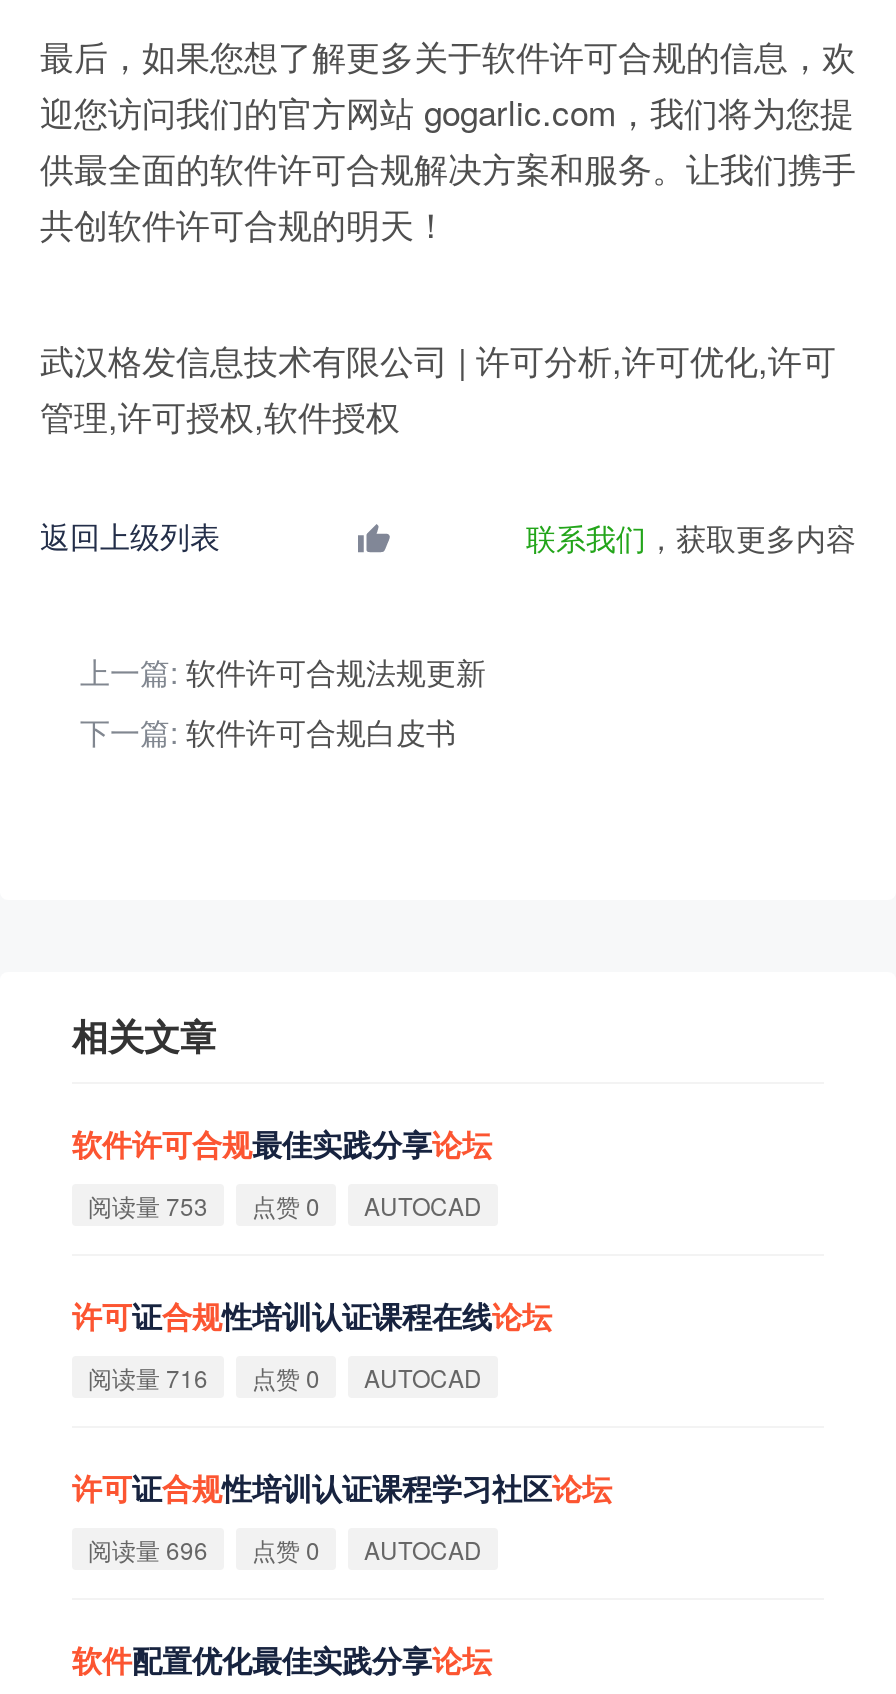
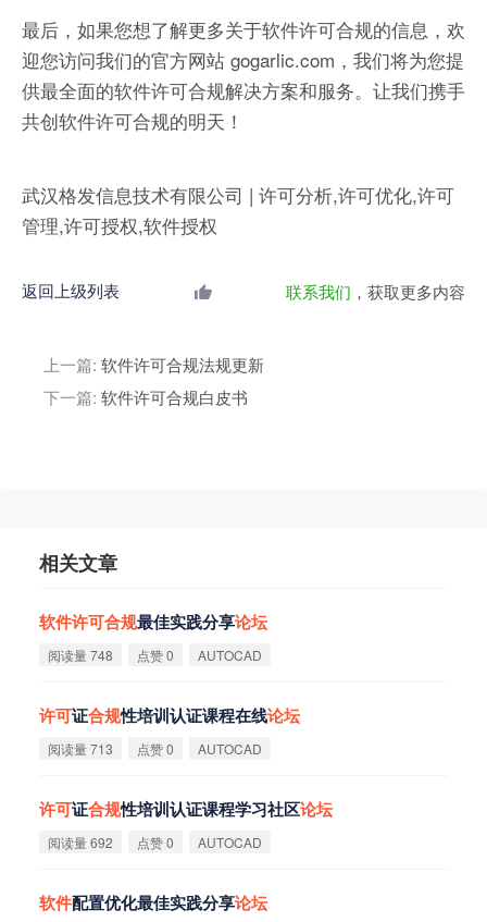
- 阅读量 753 点赞 0 AUTOCAD
+ 阅读量 748 点赞 0 AUTOCAD

- 阅读量 716 点赞 0 AUTOCAD
+ 阅读量 713 点赞 0 AUTOCAD

- 阅读量 696 点赞 0 AUTOCAD
+ 阅读量 692 点赞 0 AUTOCAD
